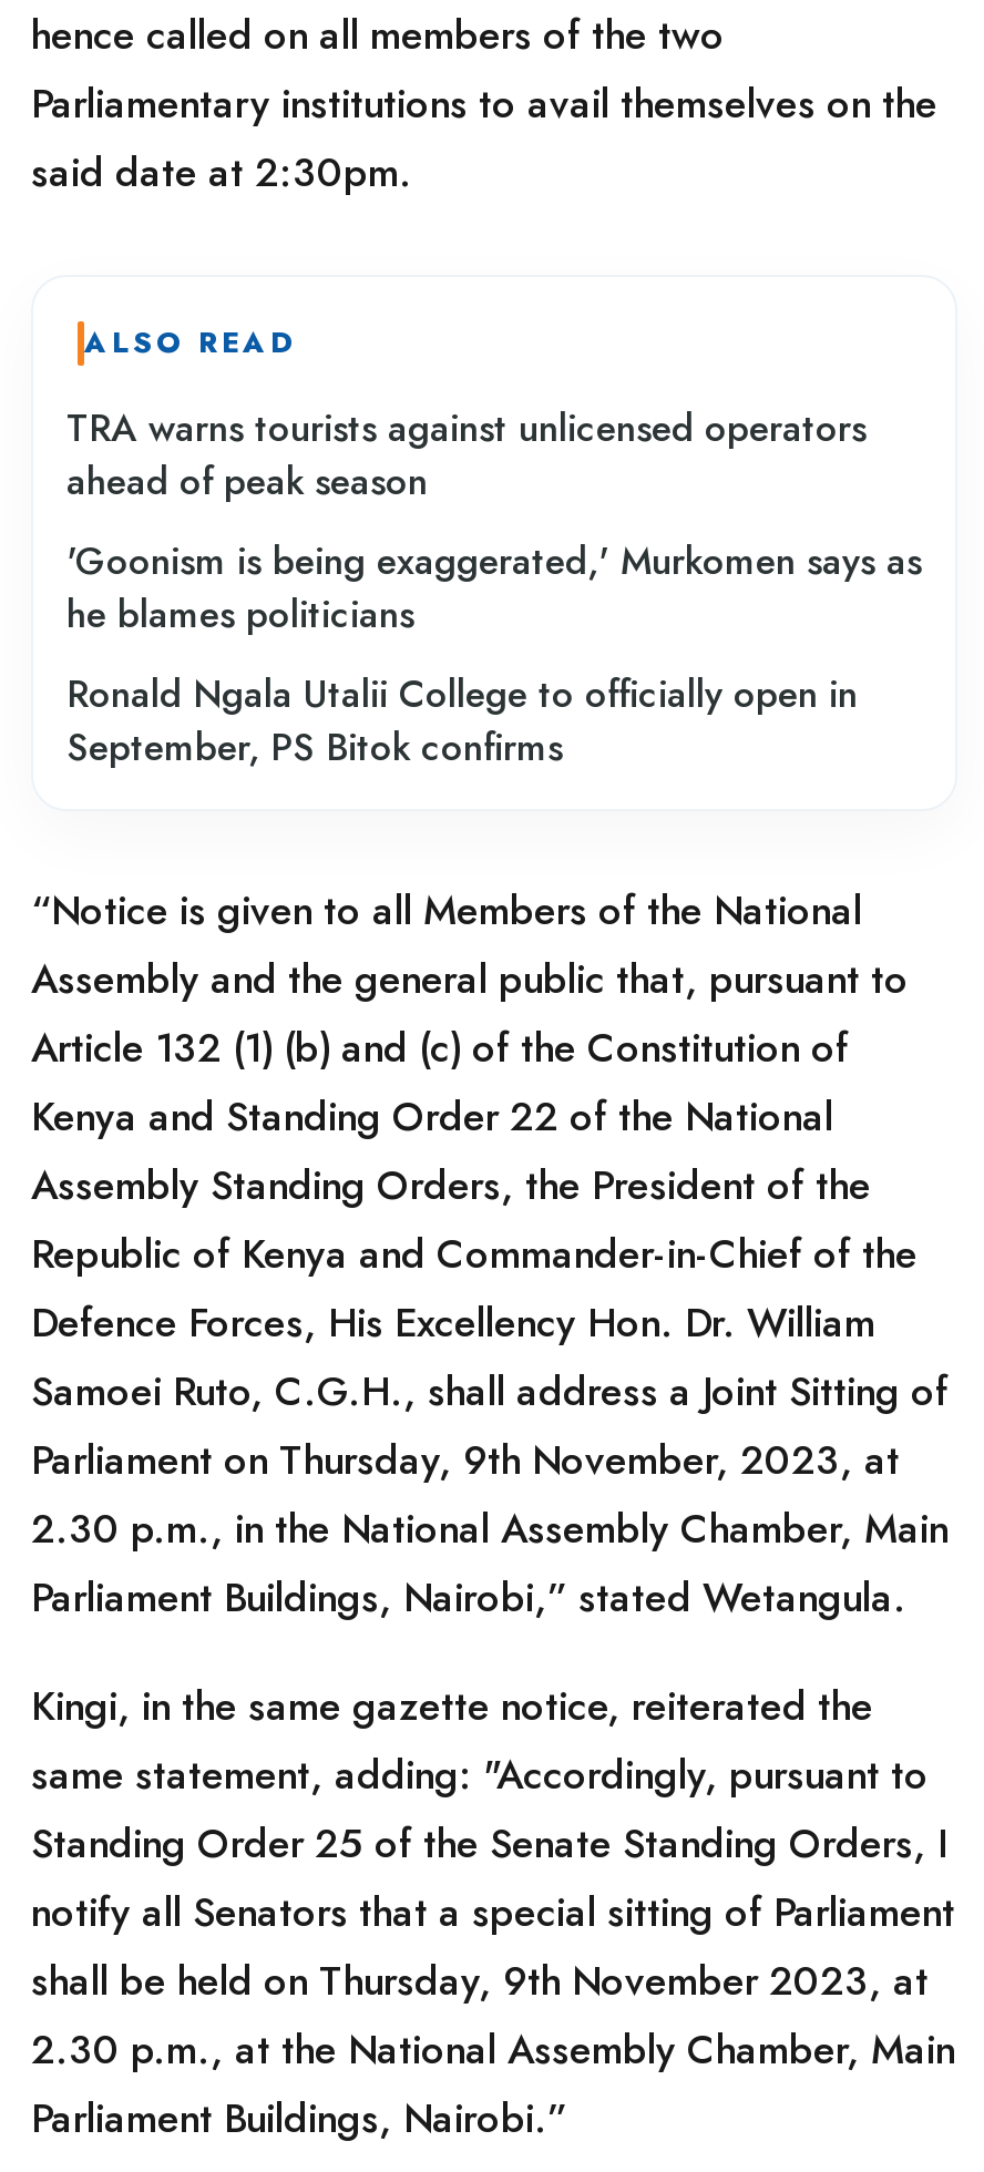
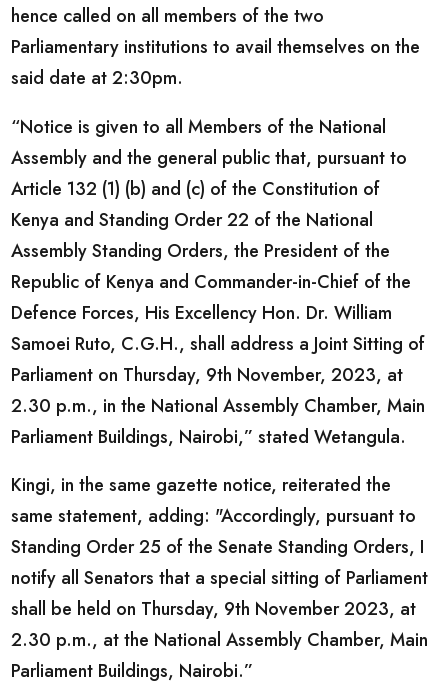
- ALSO READ
- TRA warns tourists against unlicensed operators
- ahead of peak season
- 'Goonism is being exaggerated,' Murkomen says as
- he blames politicians
- Ronald Ngala Utalii College to officially open in
- September, PS Bitok confirms
